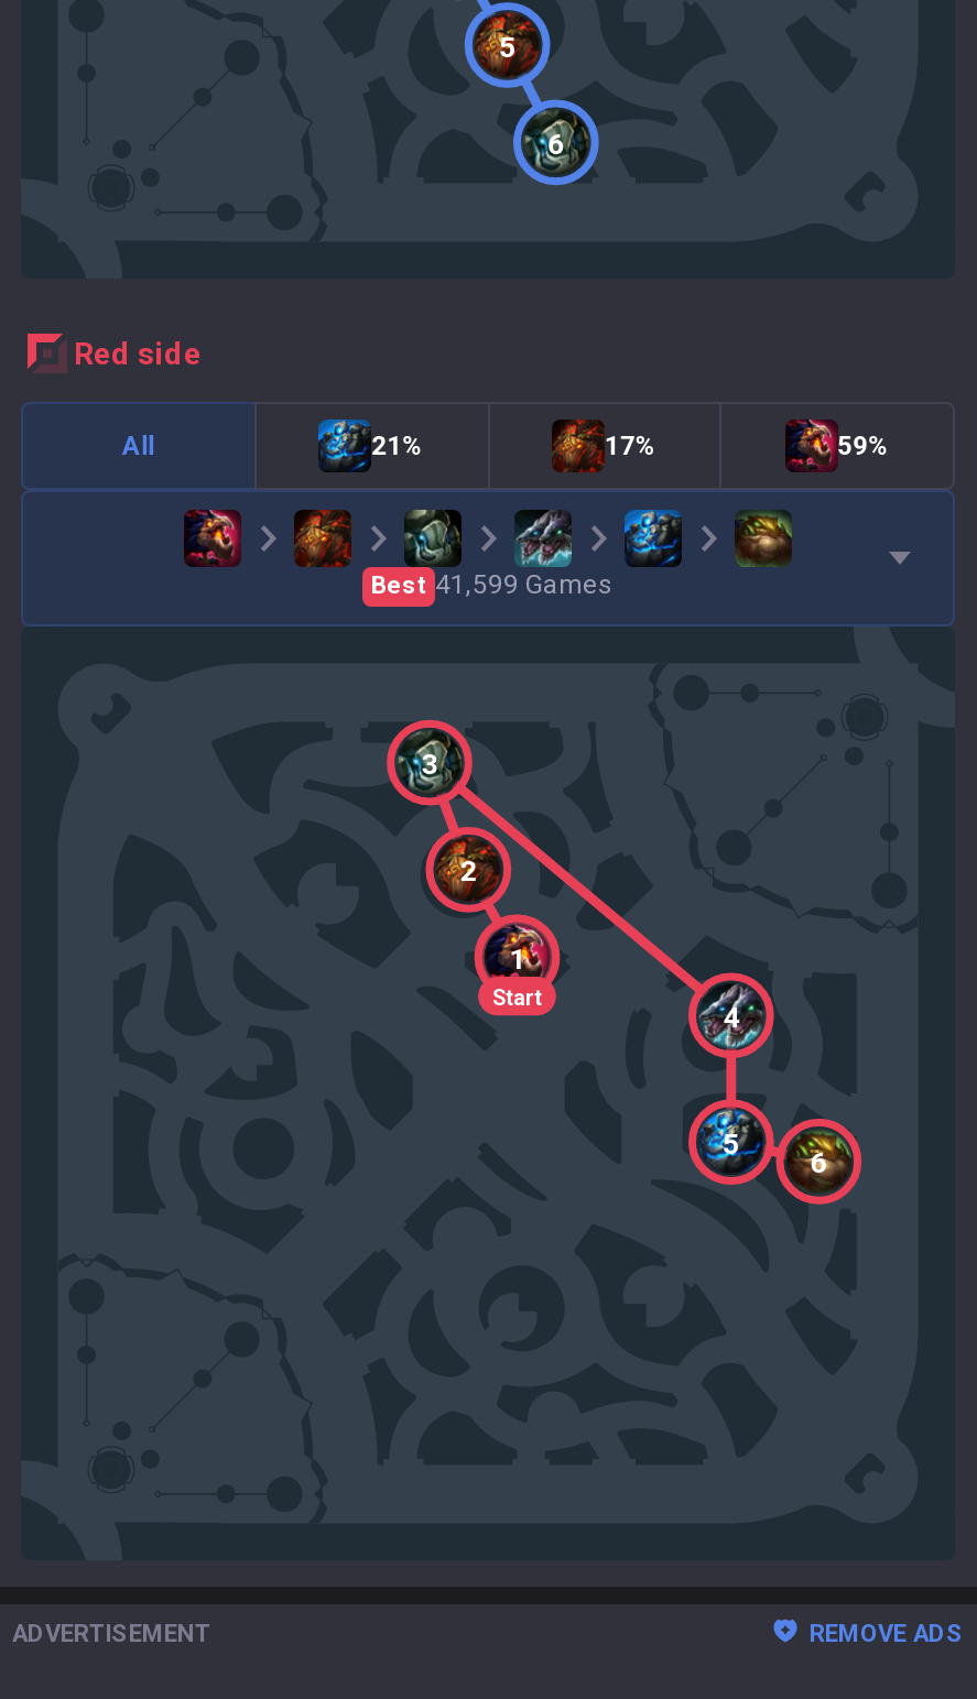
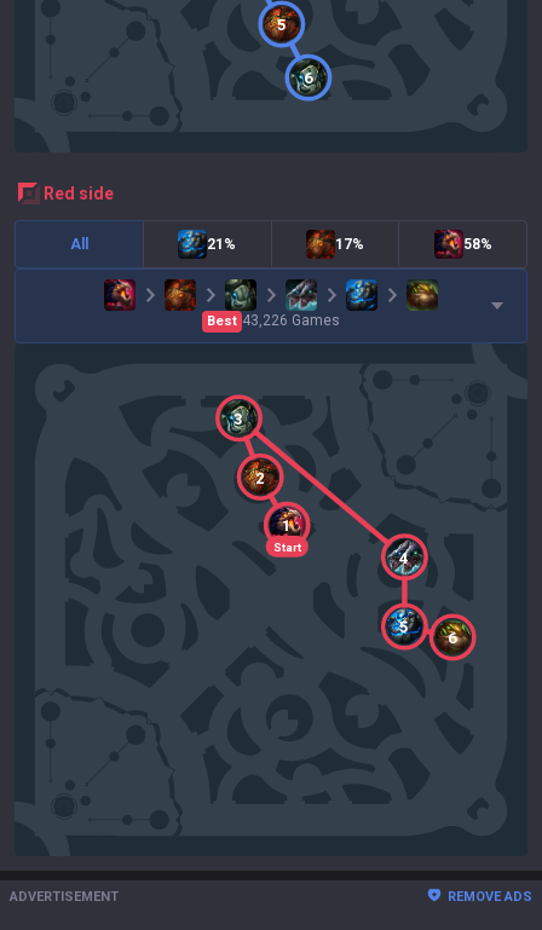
- 59%
+ 58%

- Best 41,599 Games
+ Best 43,226 Games
